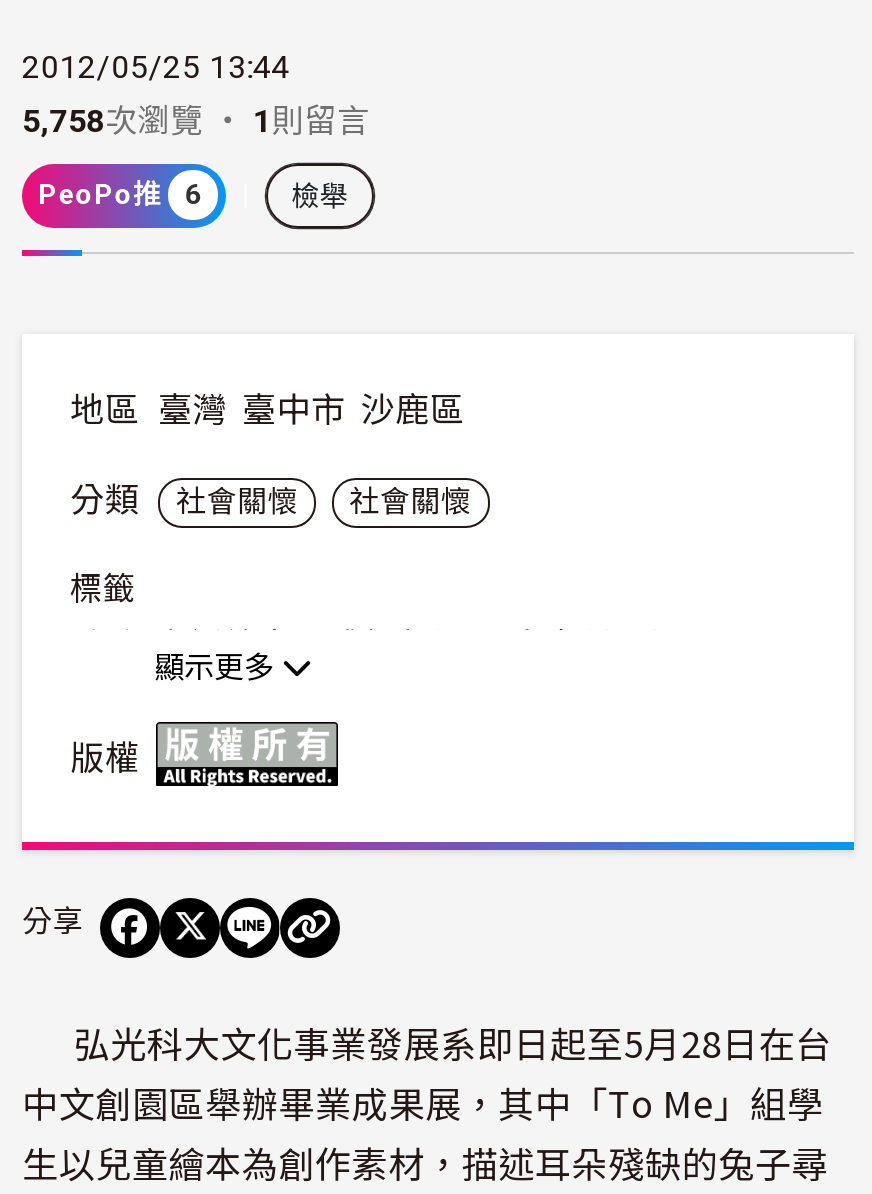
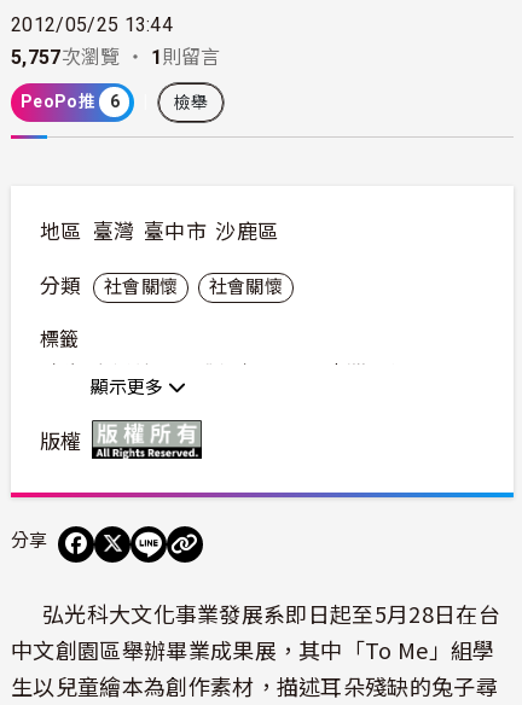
- 5,758次瀏覽 ・1則留言
+ 5,757次瀏覽 ・1則留言
